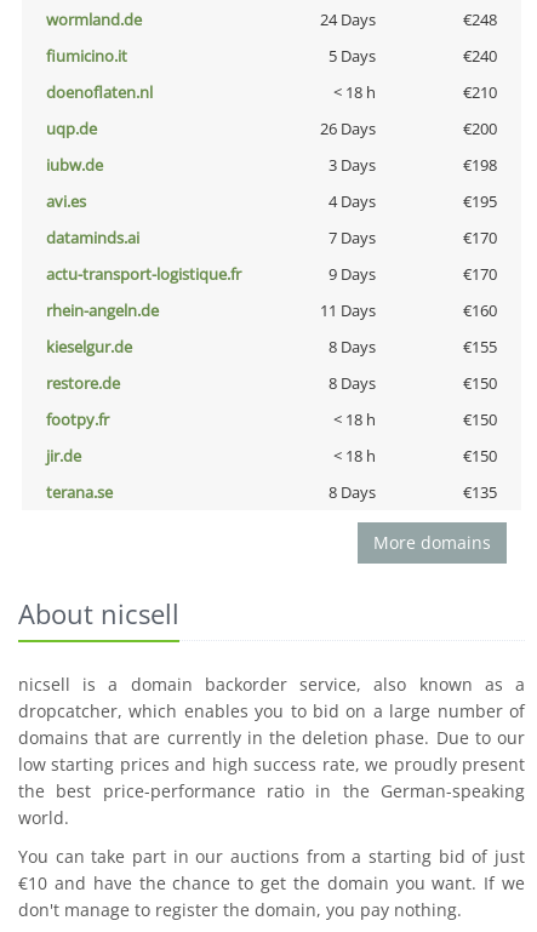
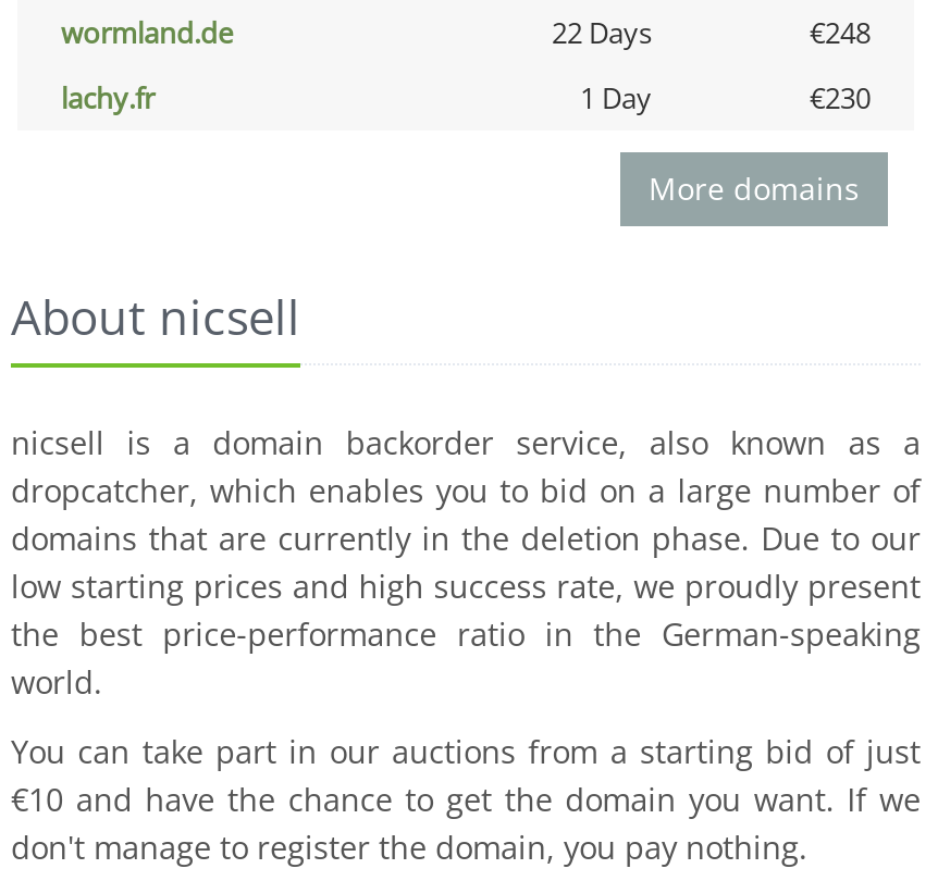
- 24 Days
+ 22 Days

- fiumicino.it
- 5 Days
- €240
- doenoflaten.nl
- < 18 h
- €210
- uqp.de
- 26 Days
- €200
- iubw.de
- 3 Days
- €198
- avi.es
- 4 Days
- €195
- dataminds.ai
- 7 Days
- €170
- actu-transport-logistique.fr
- 9 Days
- €170
- rhein-angeln.de
- 11 Days
- €160
- kieselgur.de
- 8 Days
- €155
- restore.de
- 8 Days
- €150
- footpy.fr
- < 18 h
- €150
- jir.de
- < 18 h
- €150
- terana.se
- 8 Days
- €135
+ lachy.fr
+ 1 Day
+ €230
